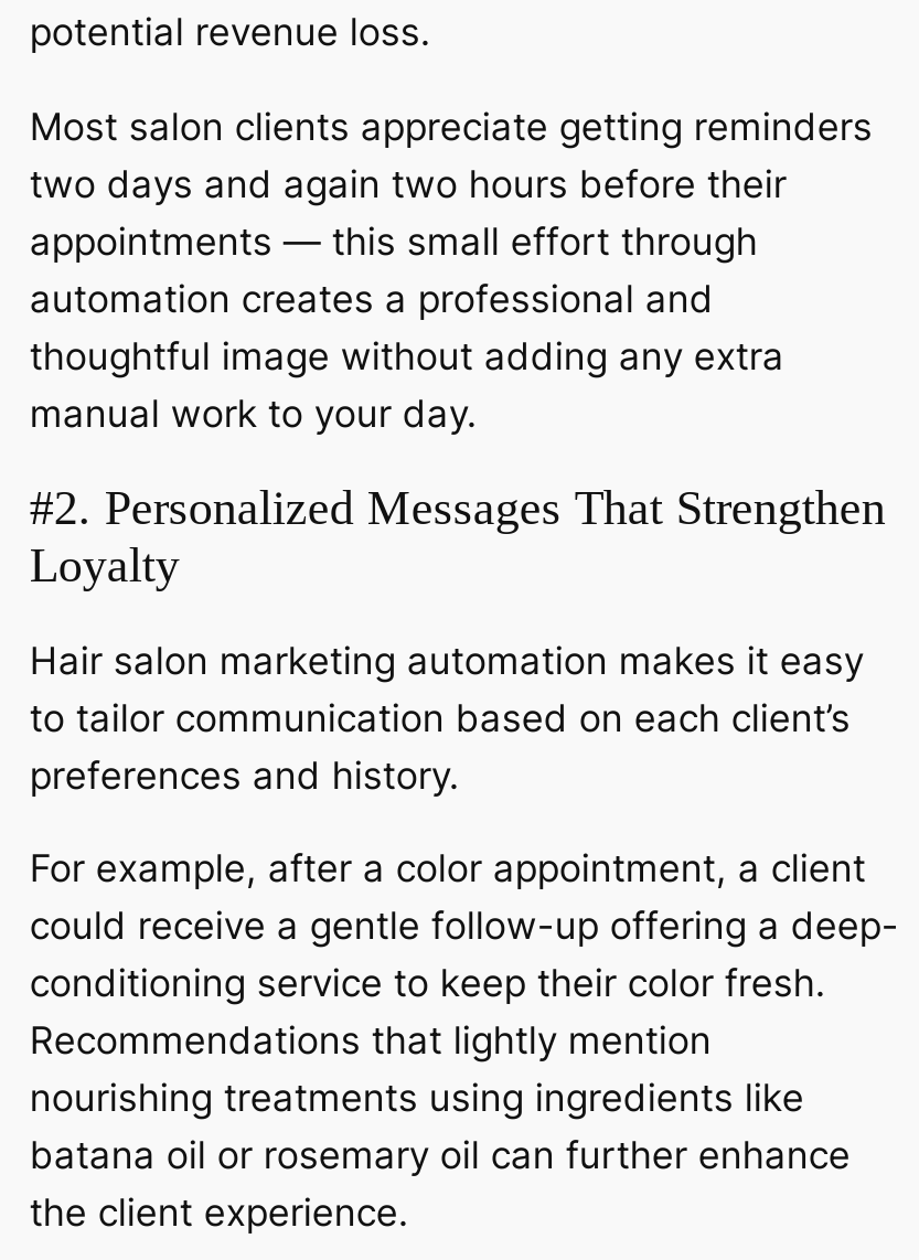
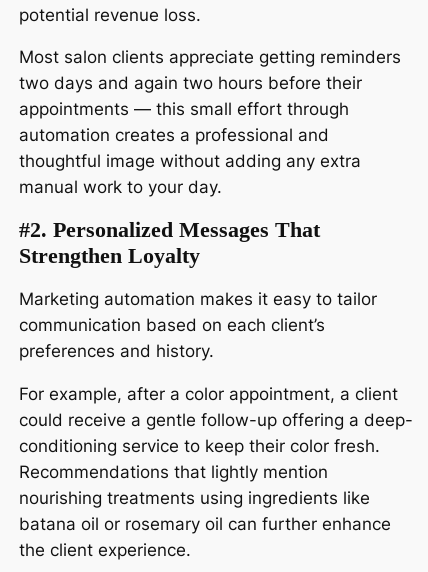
- Hair salon marketing automation makes it easy
- to tailor communication based on each client’s
+ Marketing automation makes it easy to tailor
+ communication based on each client’s
